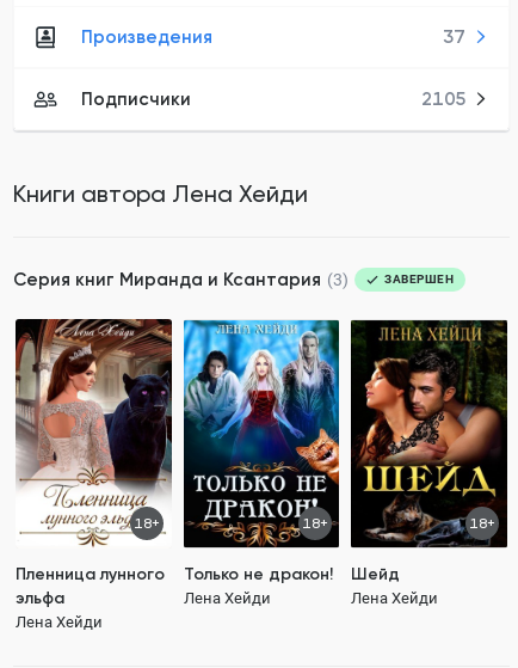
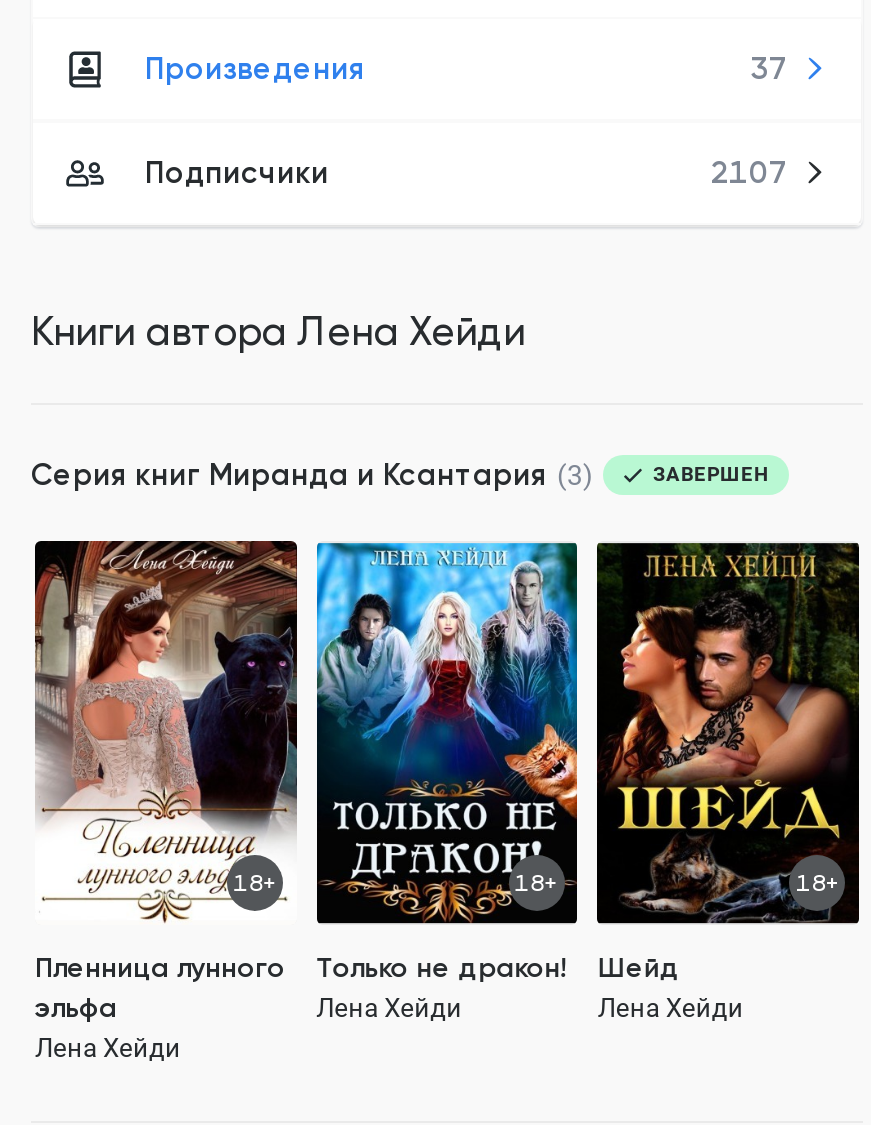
- 2105
+ 2107
